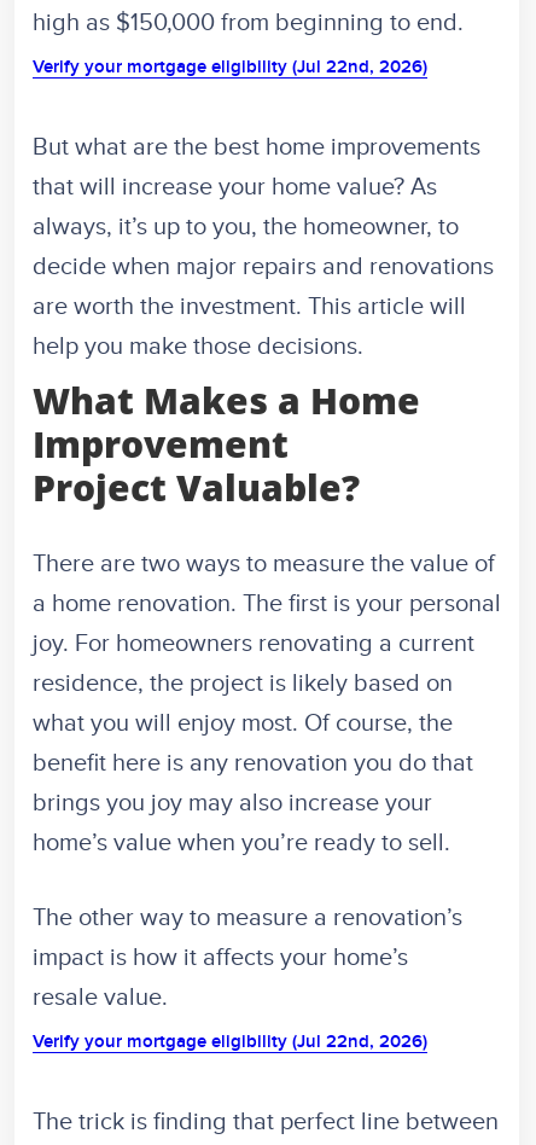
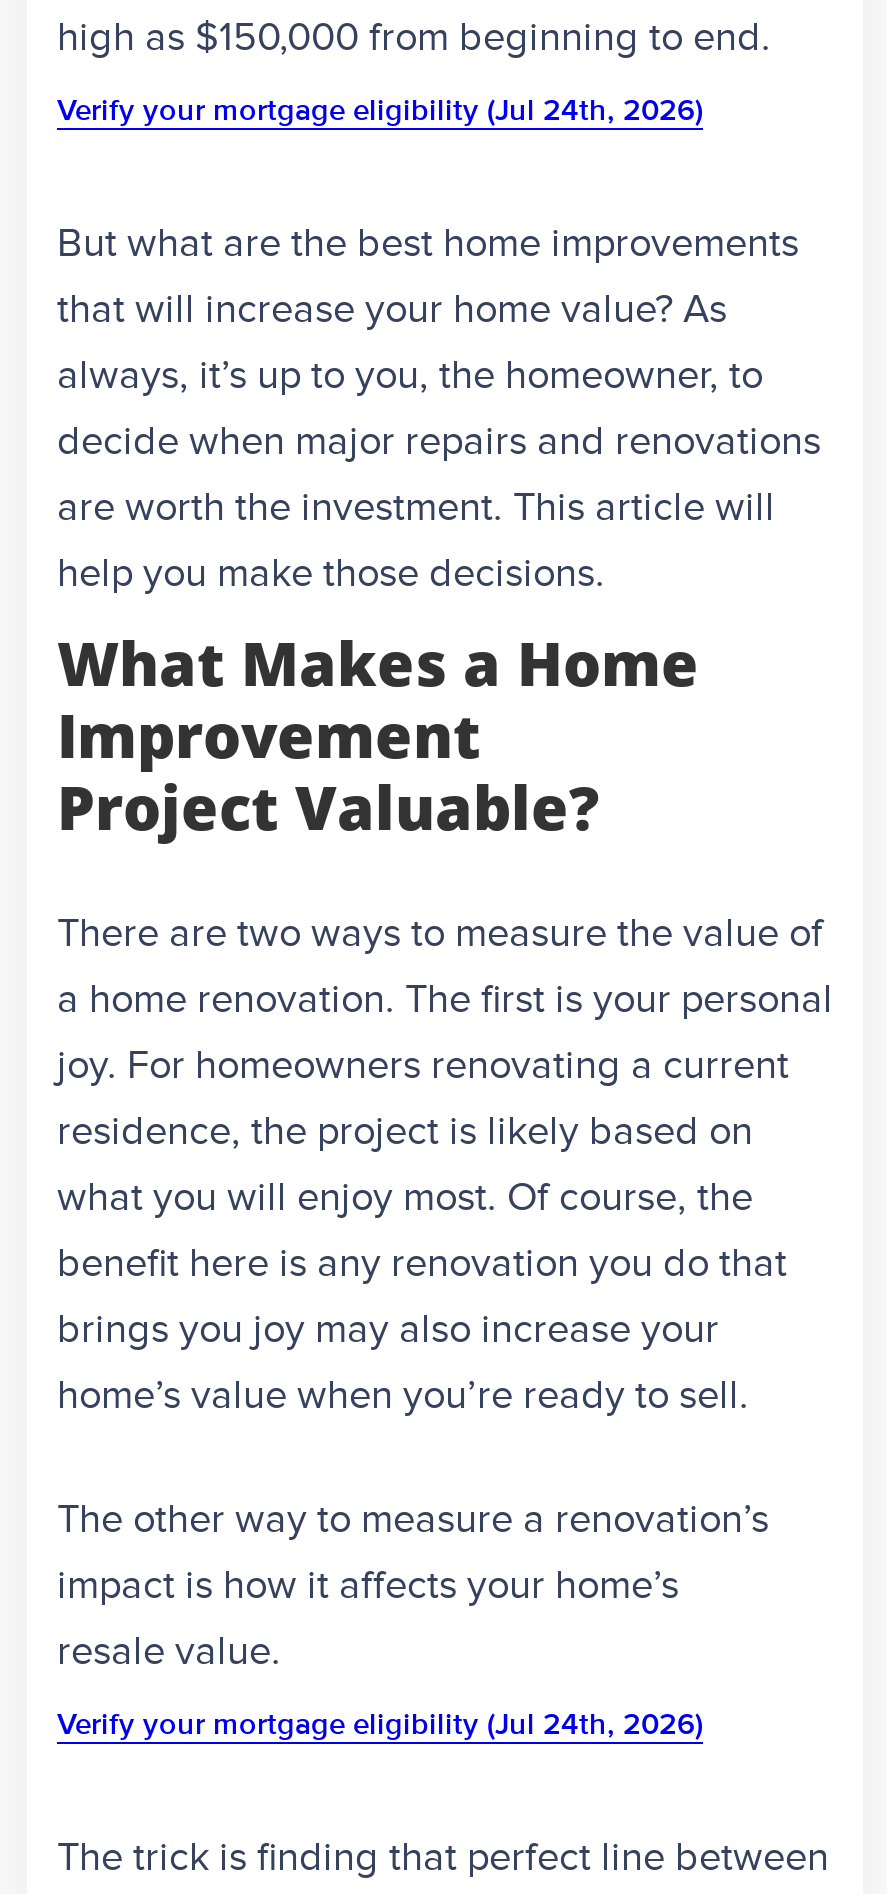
- Verify your mortgage eligibility (Jul 22nd, 2026)
+ Verify your mortgage eligibility (Jul 24th, 2026)

- Verify your mortgage eligibility (Jul 22nd, 2026)
+ Verify your mortgage eligibility (Jul 24th, 2026)
